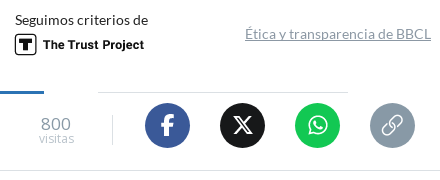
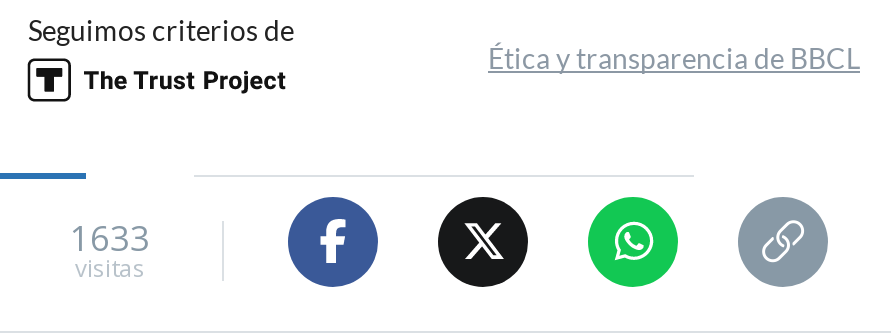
- 800
+ 1633
